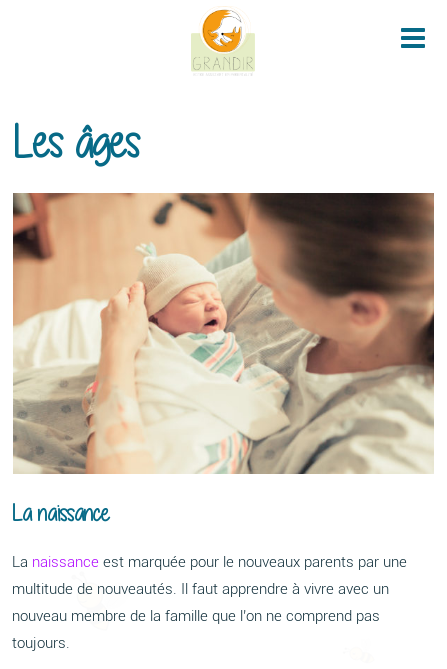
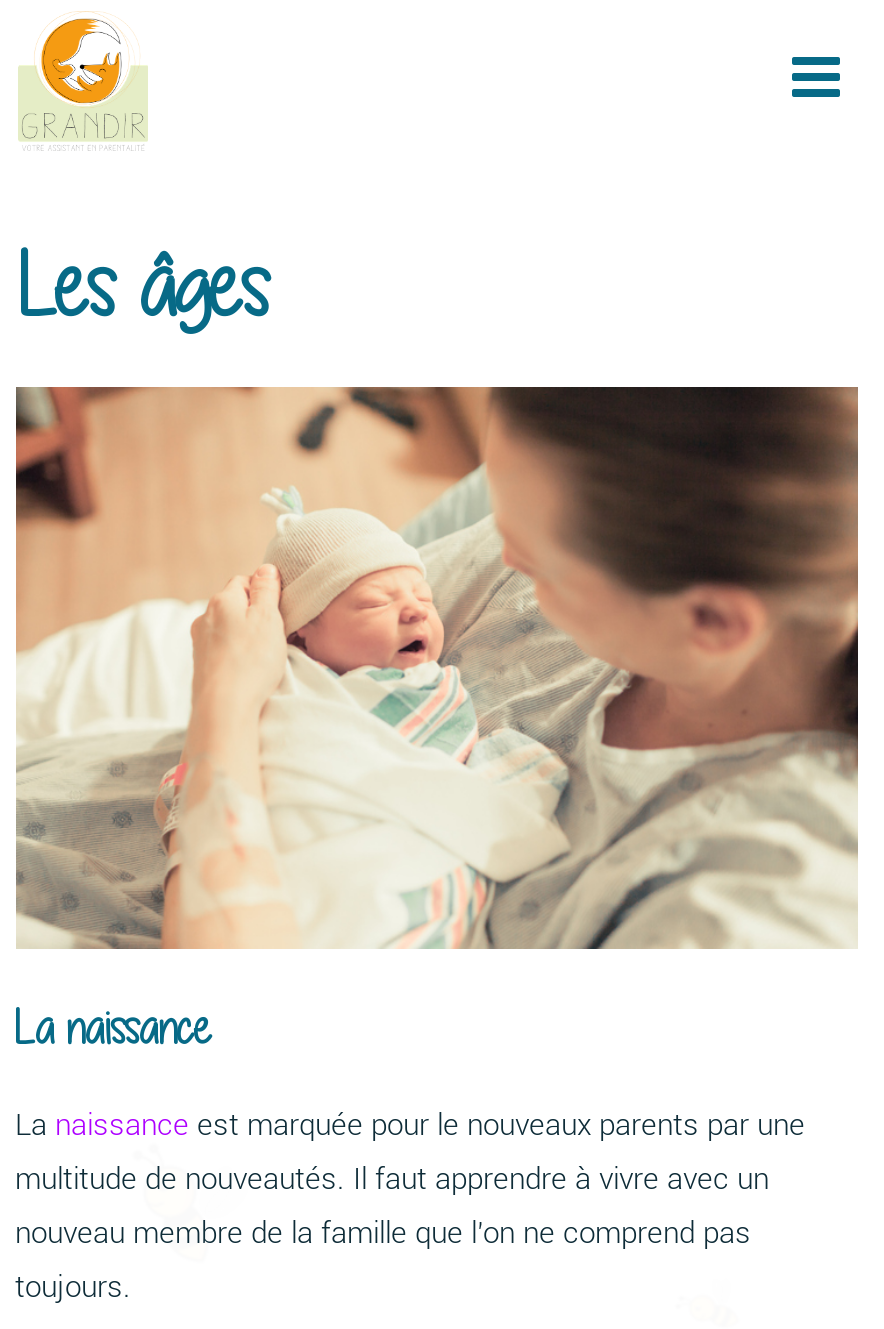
+ [image]

- [image]
